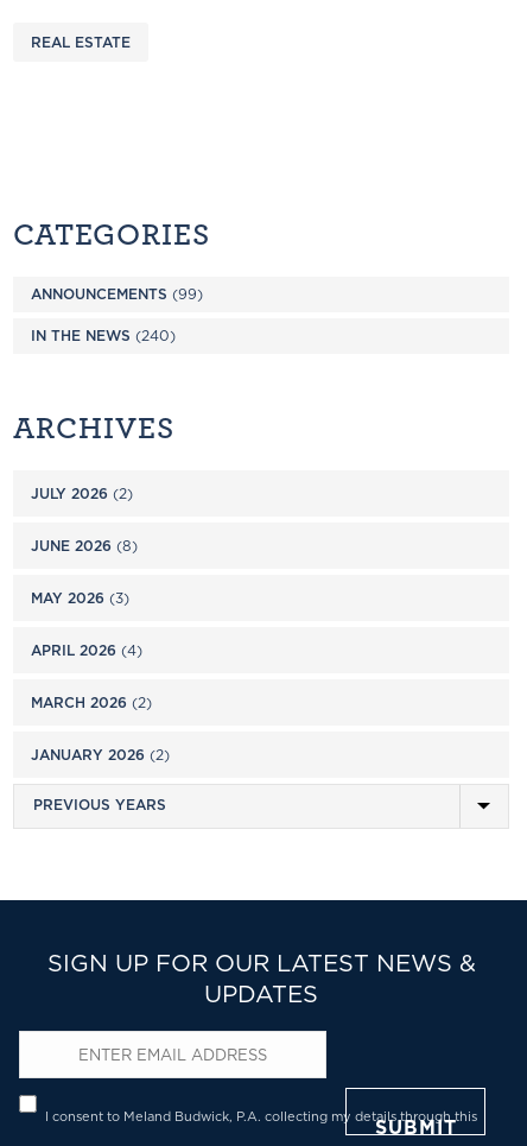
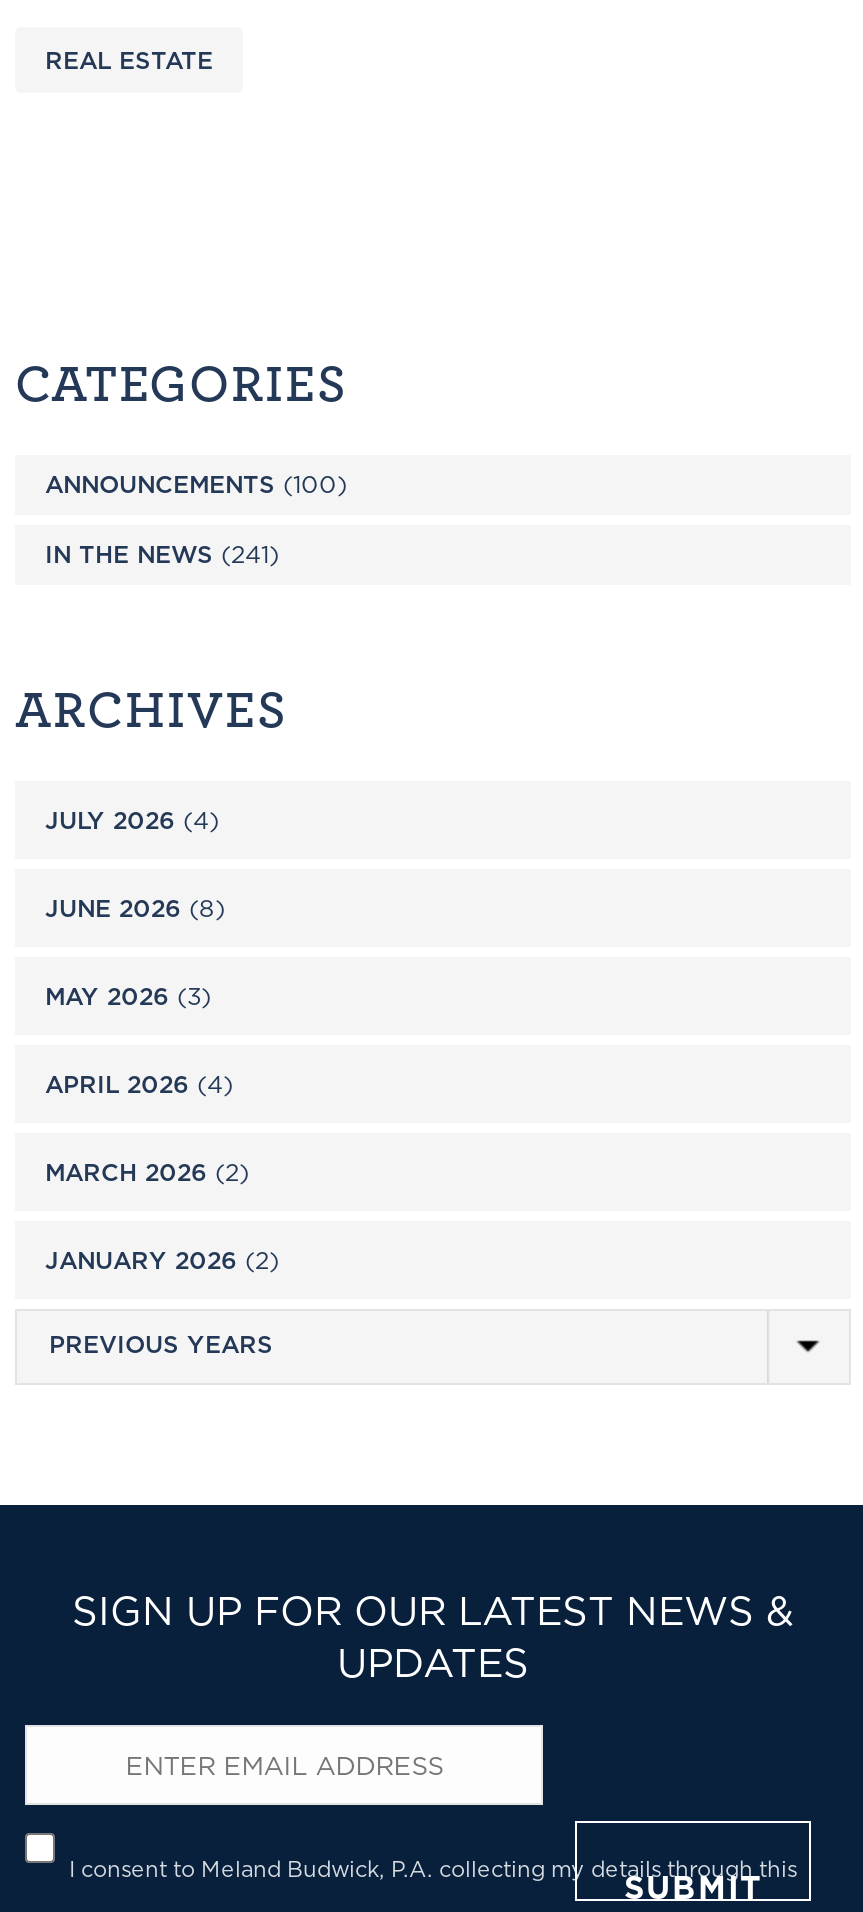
- ANNOUNCEMENTS (99)
+ ANNOUNCEMENTS (100)

- IN THE NEWS (240)
+ IN THE NEWS (241)

- JULY 2026 (2)
+ JULY 2026 (4)
